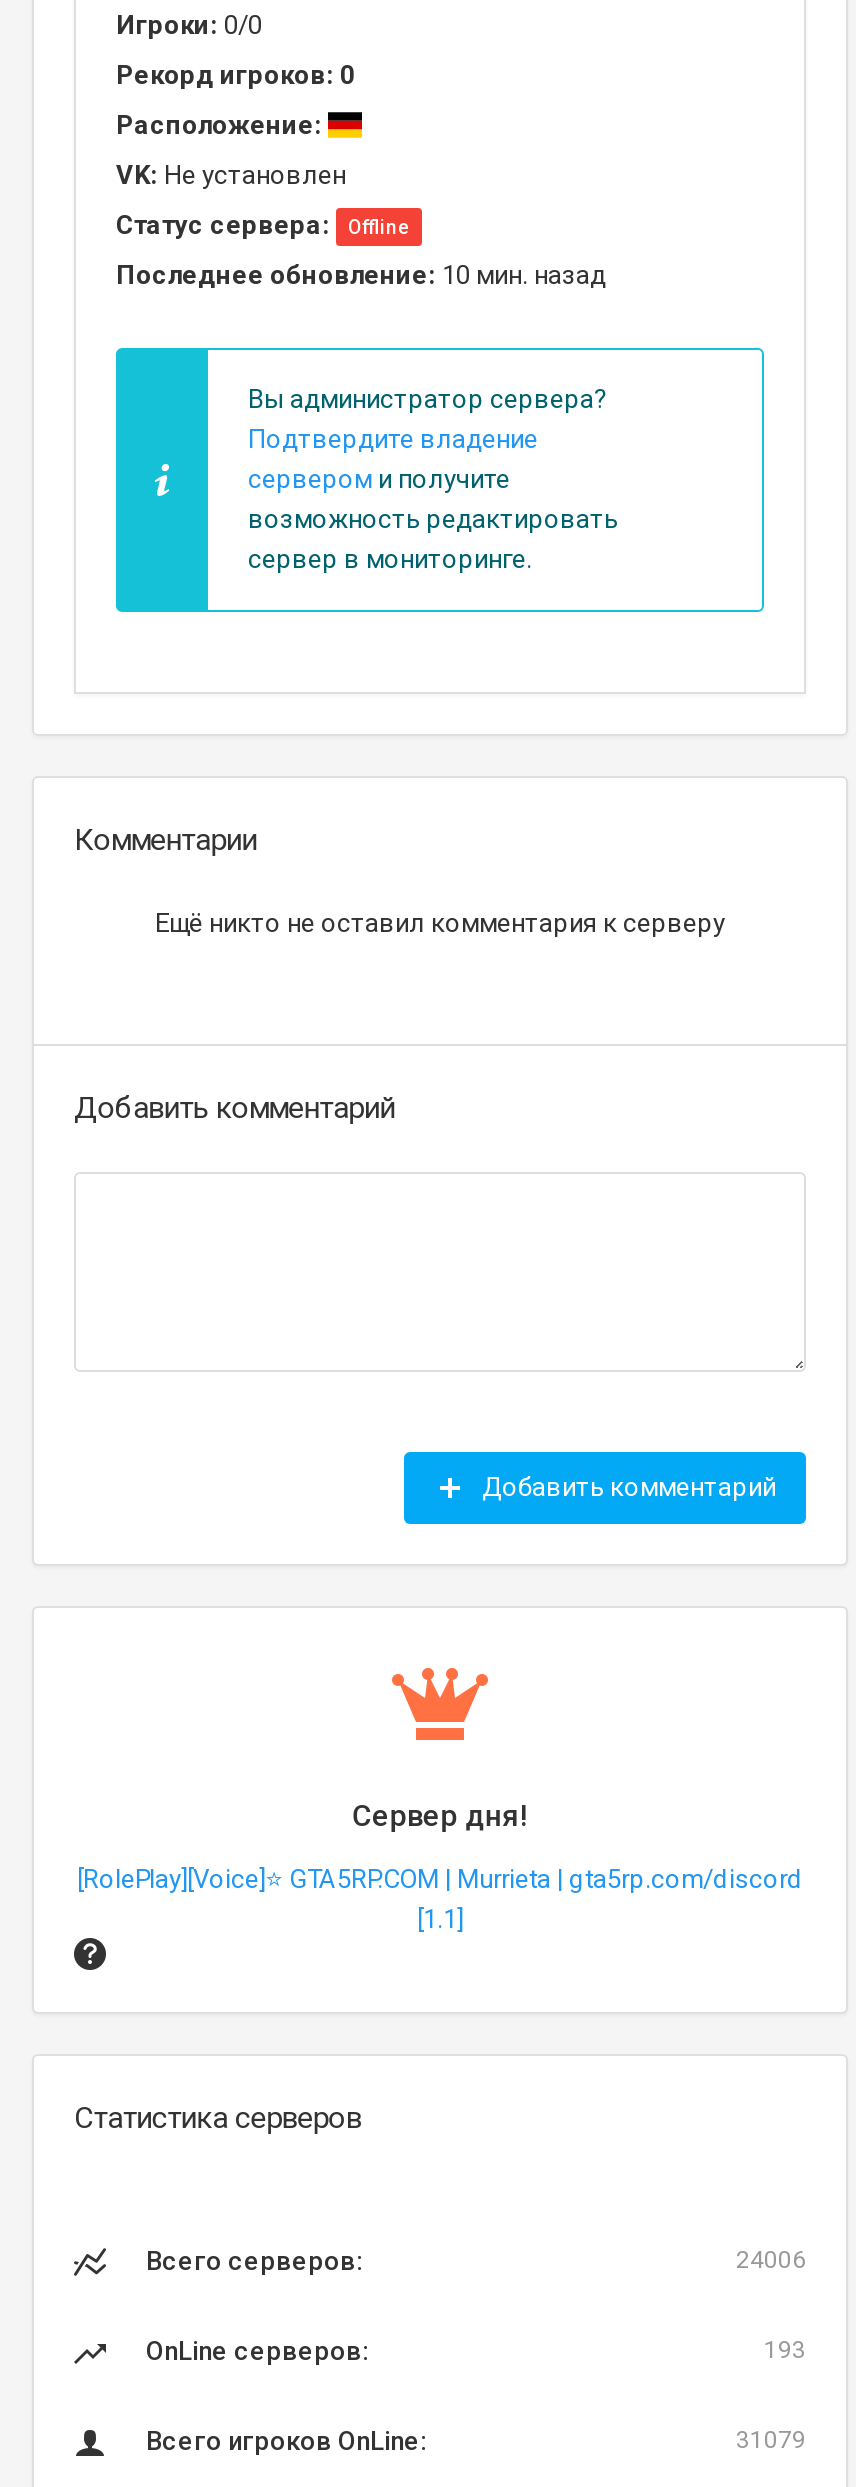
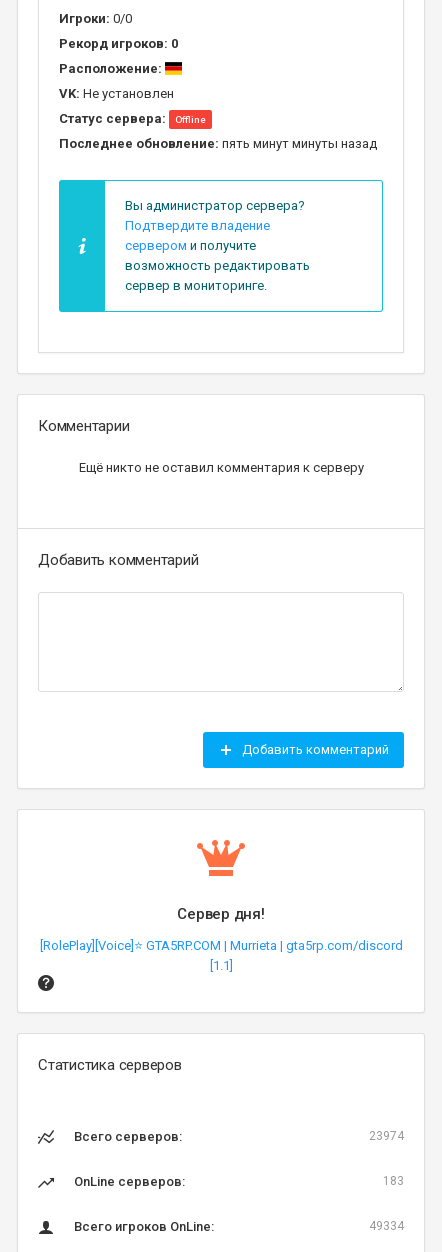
- Последнее обновление: 10 мин. назад
+ Последнее обновление: пять минут минуты назад

- 24006
+ 23974

- 193
+ 183

- 31079
+ 49334
